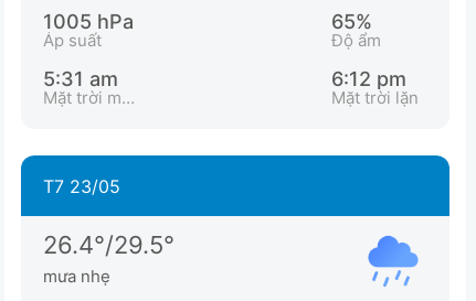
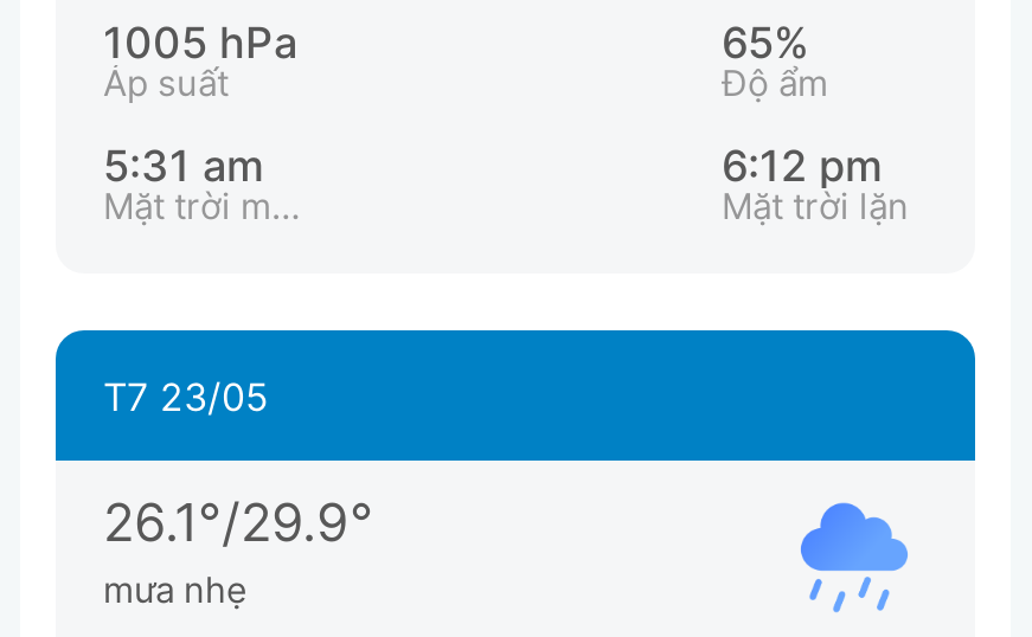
- 26.4°/29.5°
+ 26.1°/29.9°
